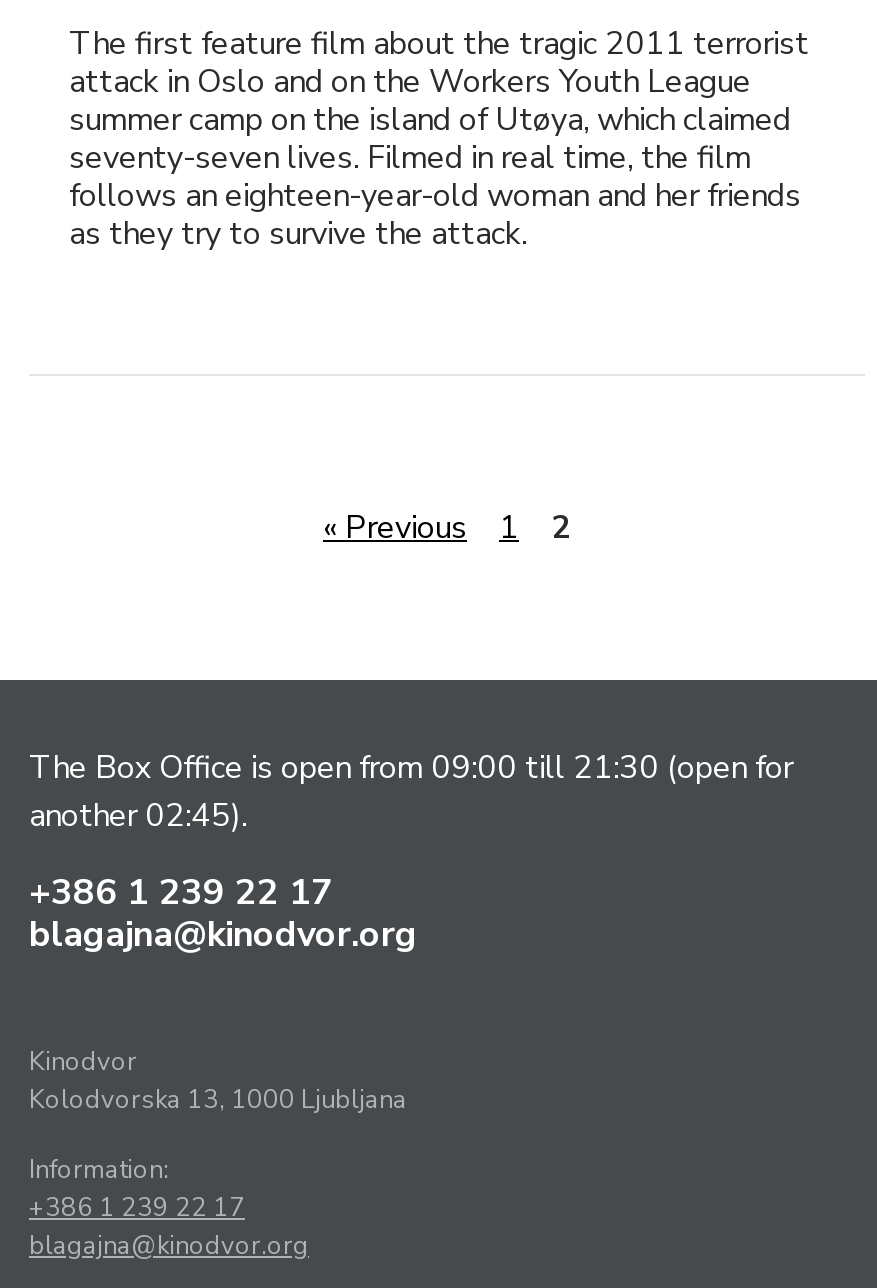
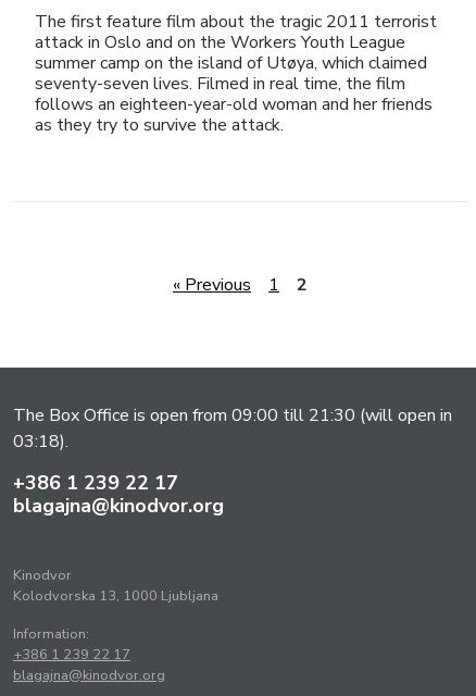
- The Box Office is open from 09:00 till 21:30 (open for
- another 02:45).
+ The Box Office is open from 09:00 till 21:30 (will open in
+ 03:18).
